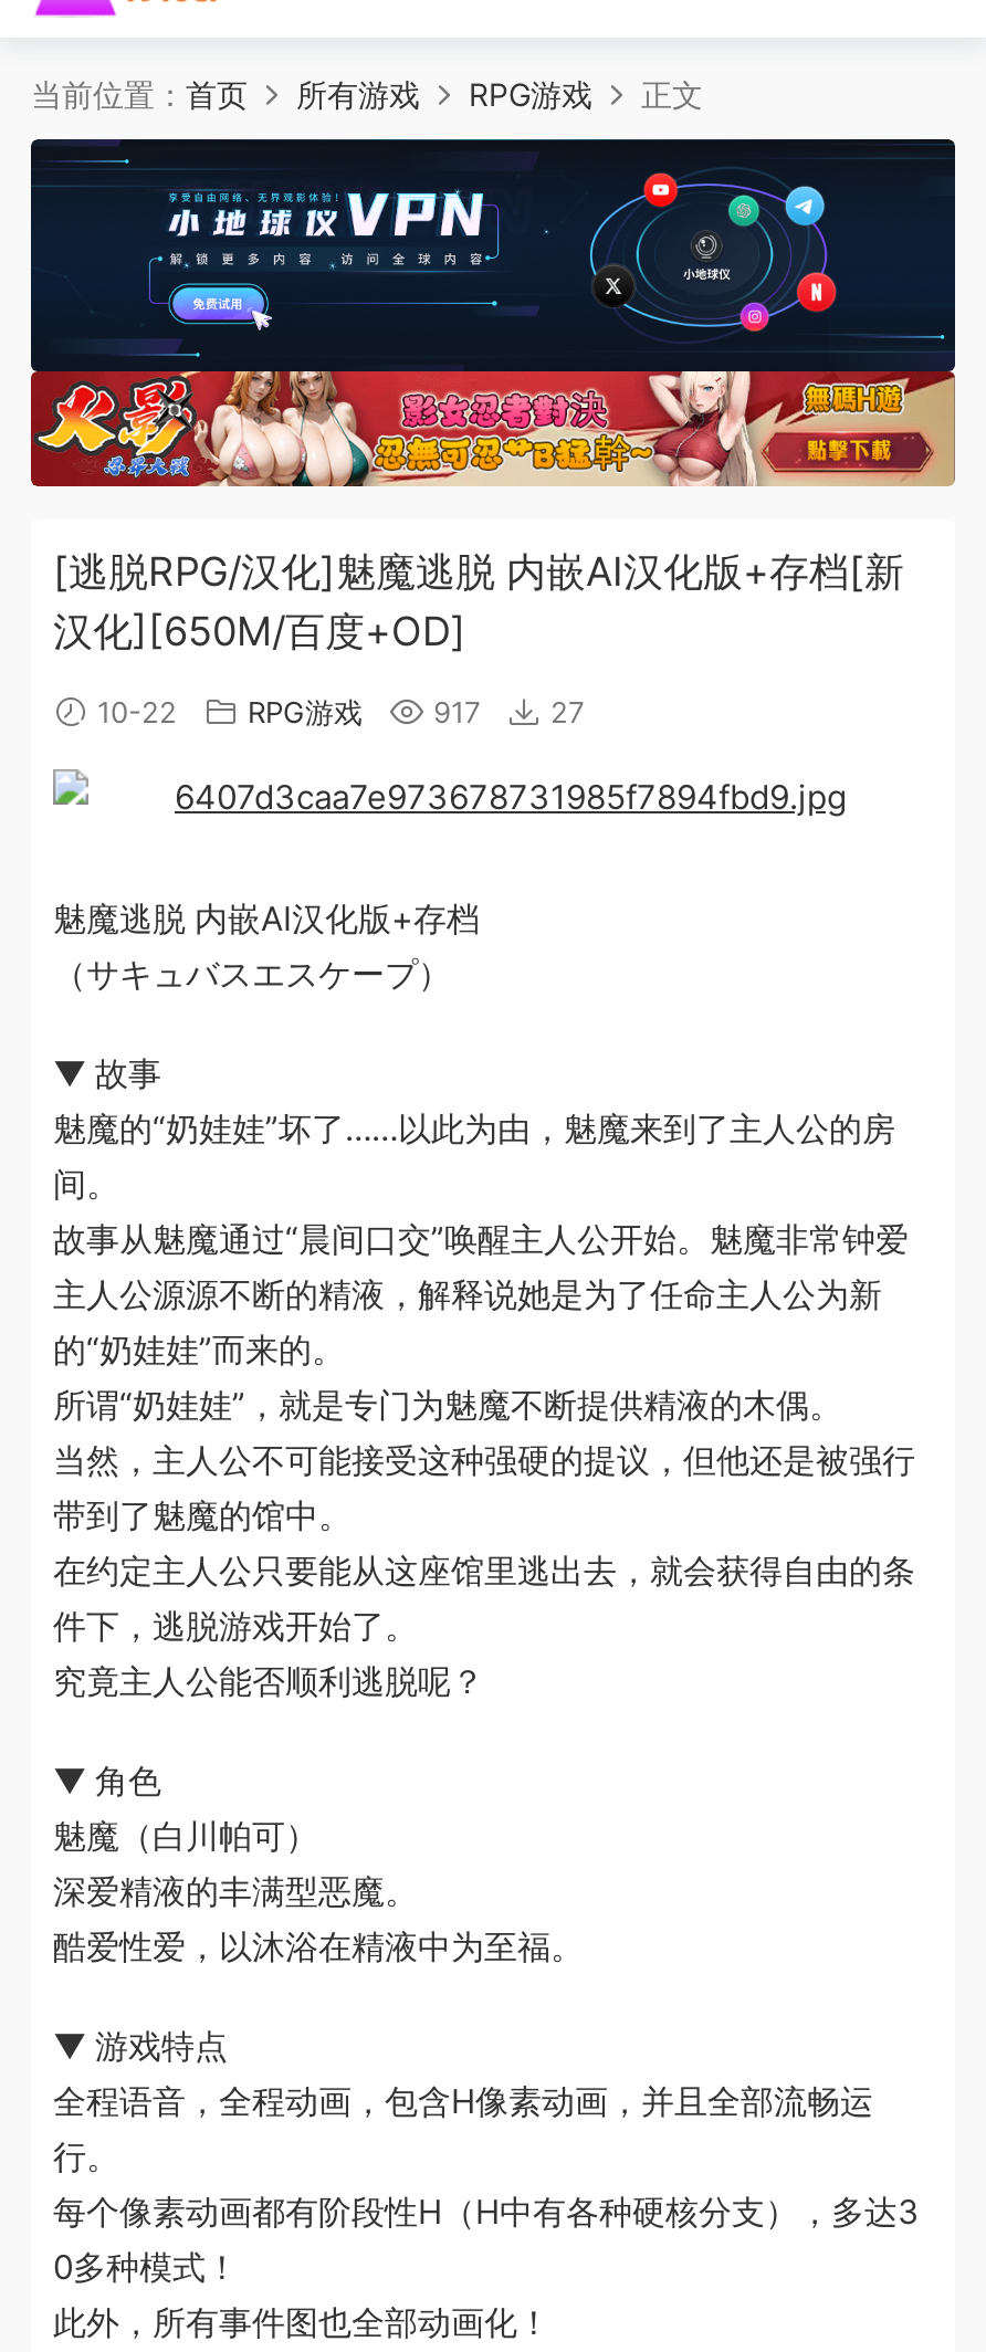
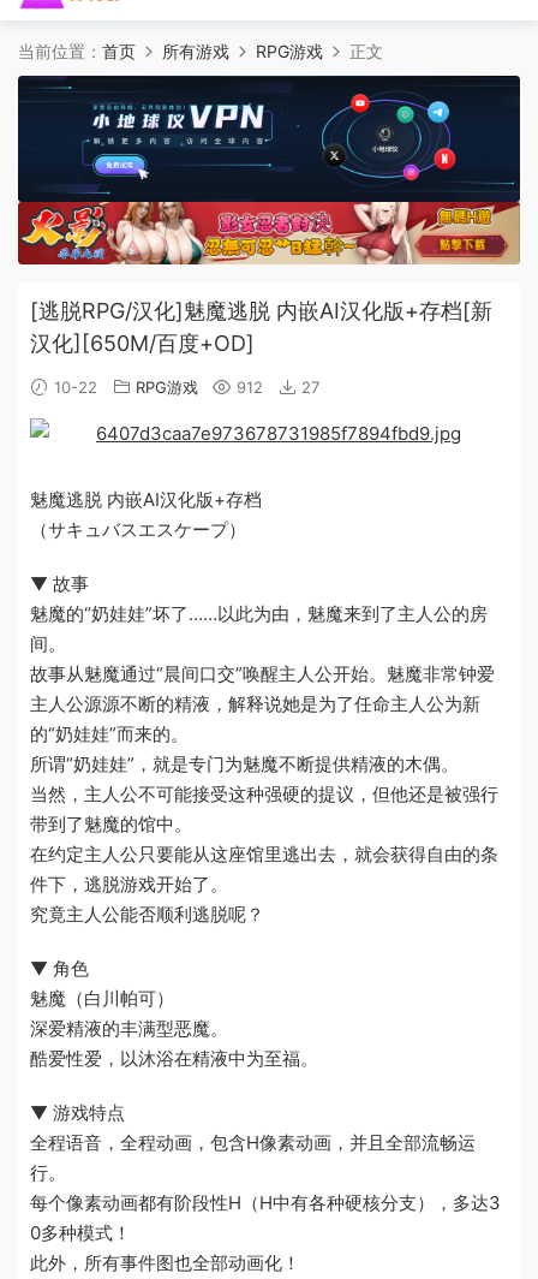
- 10-22 RPG游戏 917 27
+ 10-22 RPG游戏 912 27
